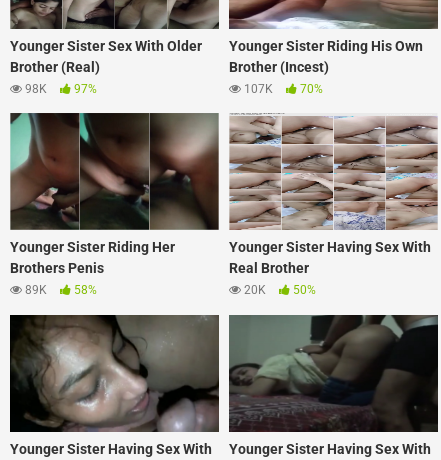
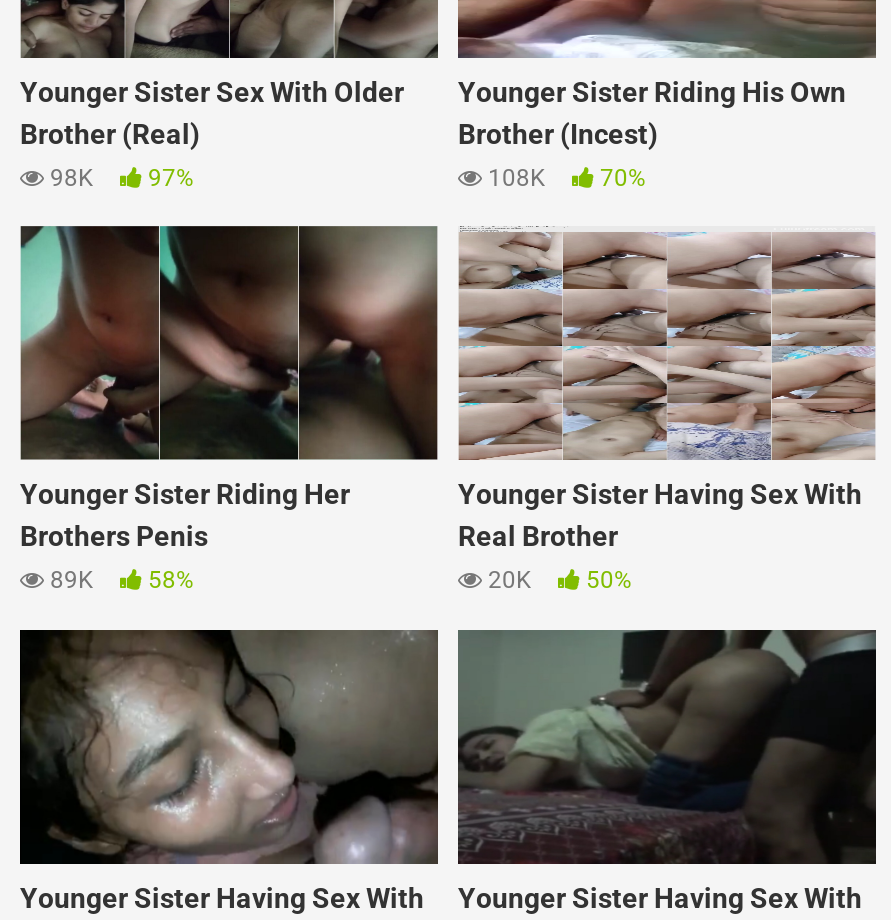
- 107K 70%
+ 108K 70%
